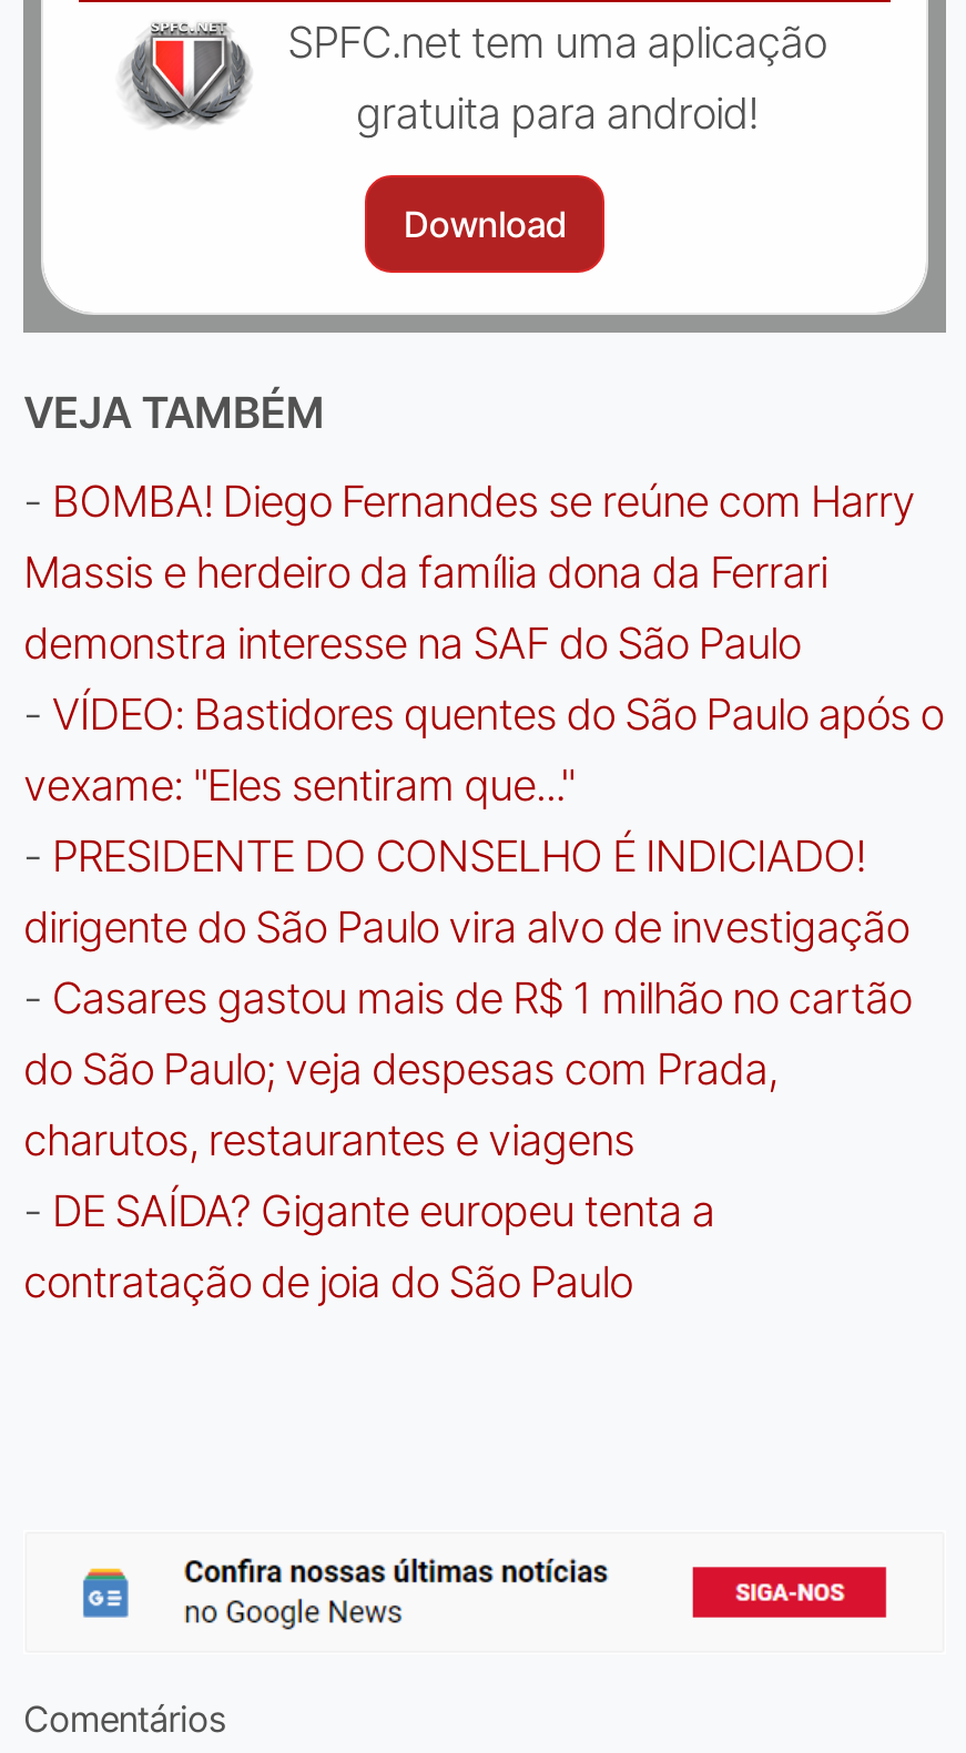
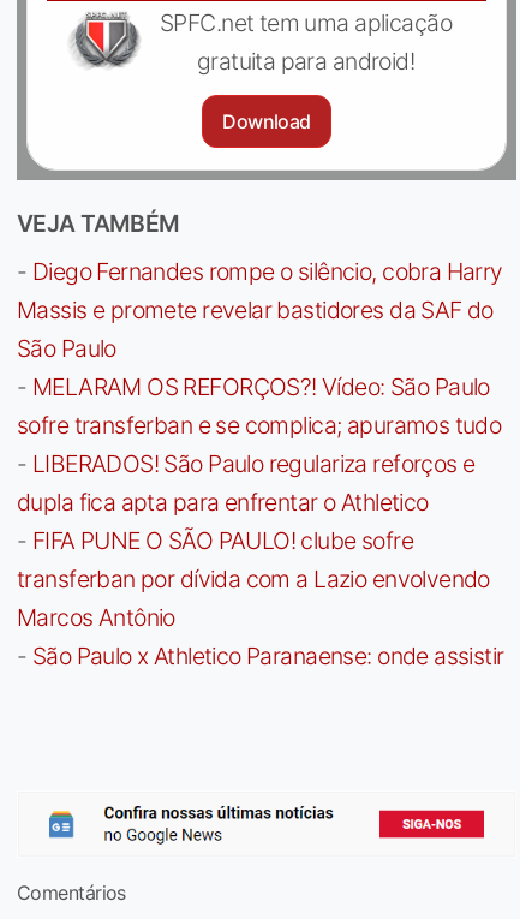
- - BOMBA! Diego Fernandes se reúne com Harry
- Massis e herdeiro da família dona da Ferrari
- demonstra interesse na SAF do São Paulo
- - VÍDEO: Bastidores quentes do São Paulo após o
- vexame: "Eles sentiram que..."
- - PRESIDENTE DO CONSELHO É INDICIADO!
- dirigente do São Paulo vira alvo de investigação
- - Casares gastou mais de R$ 1 milhão no cartão
- do São Paulo; veja despesas com Prada,
- charutos, restaurantes e viagens
- - DE SAÍDA? Gigante europeu tenta a
- contratação de joia do São Paulo
+ - Diego Fernandes rompe o silêncio, cobra Harry
+ Massis e promete revelar bastidores da SAF do
+ São Paulo
+ - MELARAM OS REFORÇOS?! Vídeo: São Paulo
+ sofre transferban e se complica; apuramos tudo
+ - LIBERADOS! São Paulo regulariza reforços e
+ dupla fica apta para enfrentar o Athletico
+ - FIFA PUNE O SÃO PAULO! clube sofre
+ transferban por dívida com a Lazio envolvendo
+ Marcos Antônio
+ - São Paulo x Athletico Paranaense: onde assistir
